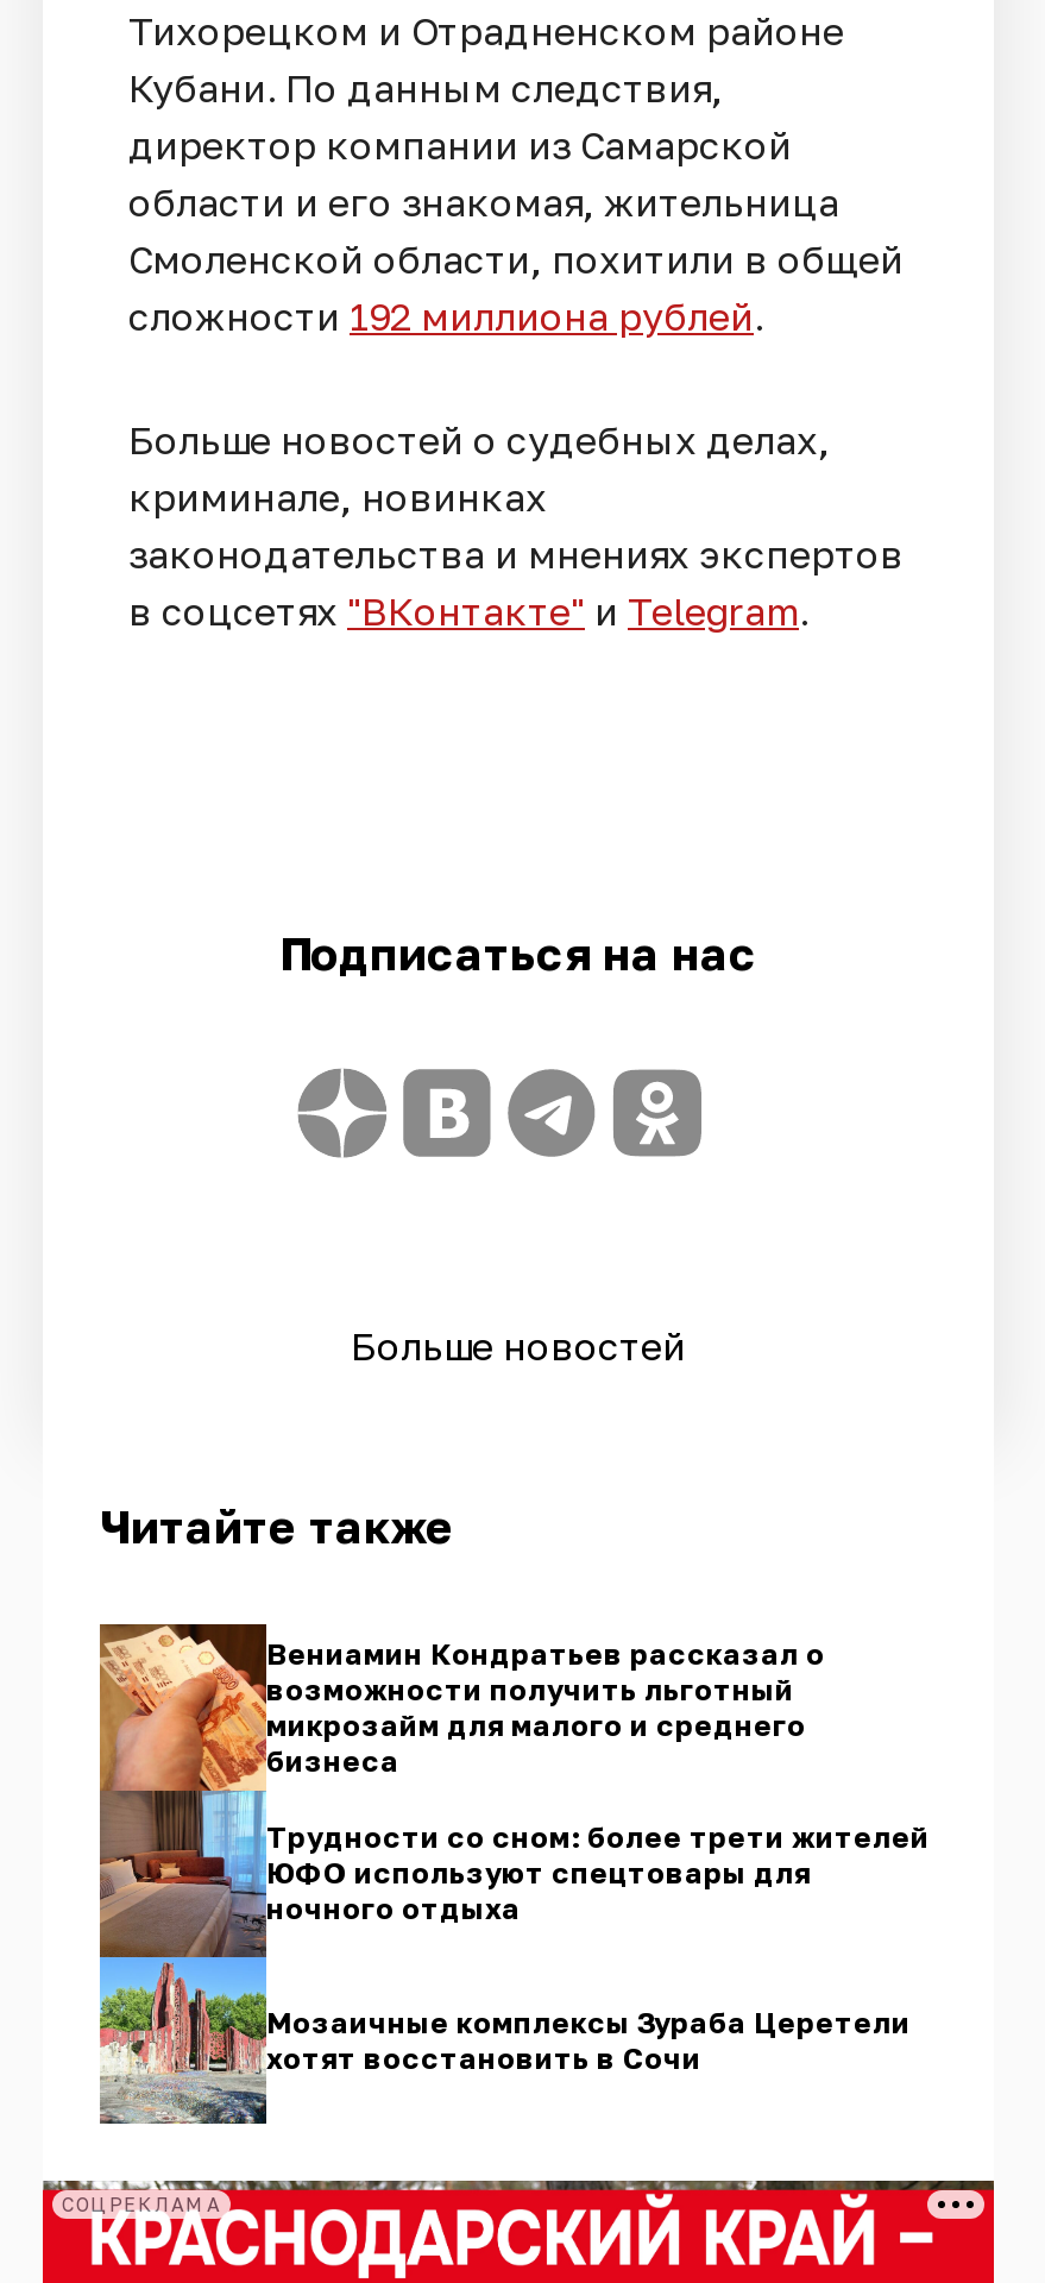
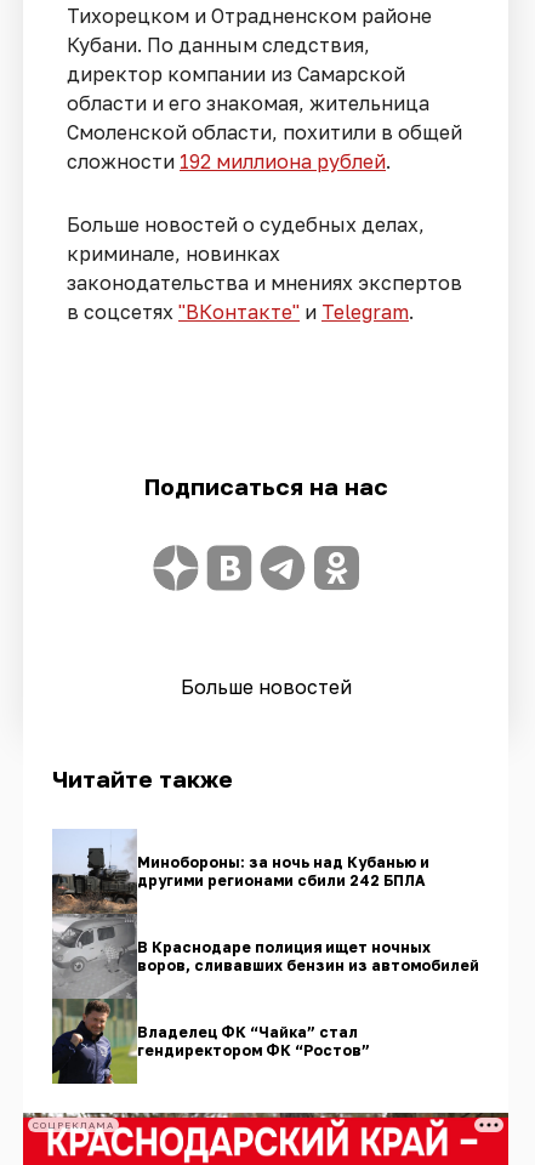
- [image]
- Вениамин Кондратьев рассказал о
- возможности получить льготный
- микрозайм для малого и среднего
- бизнеса
+ [image]
+ Минобороны: за ночь над Кубанью и
+ другими регионами сбили 242 БПЛА

- Трудности со сном: более трети жителей
- ЮФО используют спецтовары для
- ночного отдыха
+ В Краснодаре полиция ищет ночных
+ воров, сливавших бензин из автомобилей

- Мозаичные комплексы Зураба Церетели
- хотят восстановить в Сочи
+ Владелец ФК “Чайка” стал
+ гендиректором ФК “Ростов”
